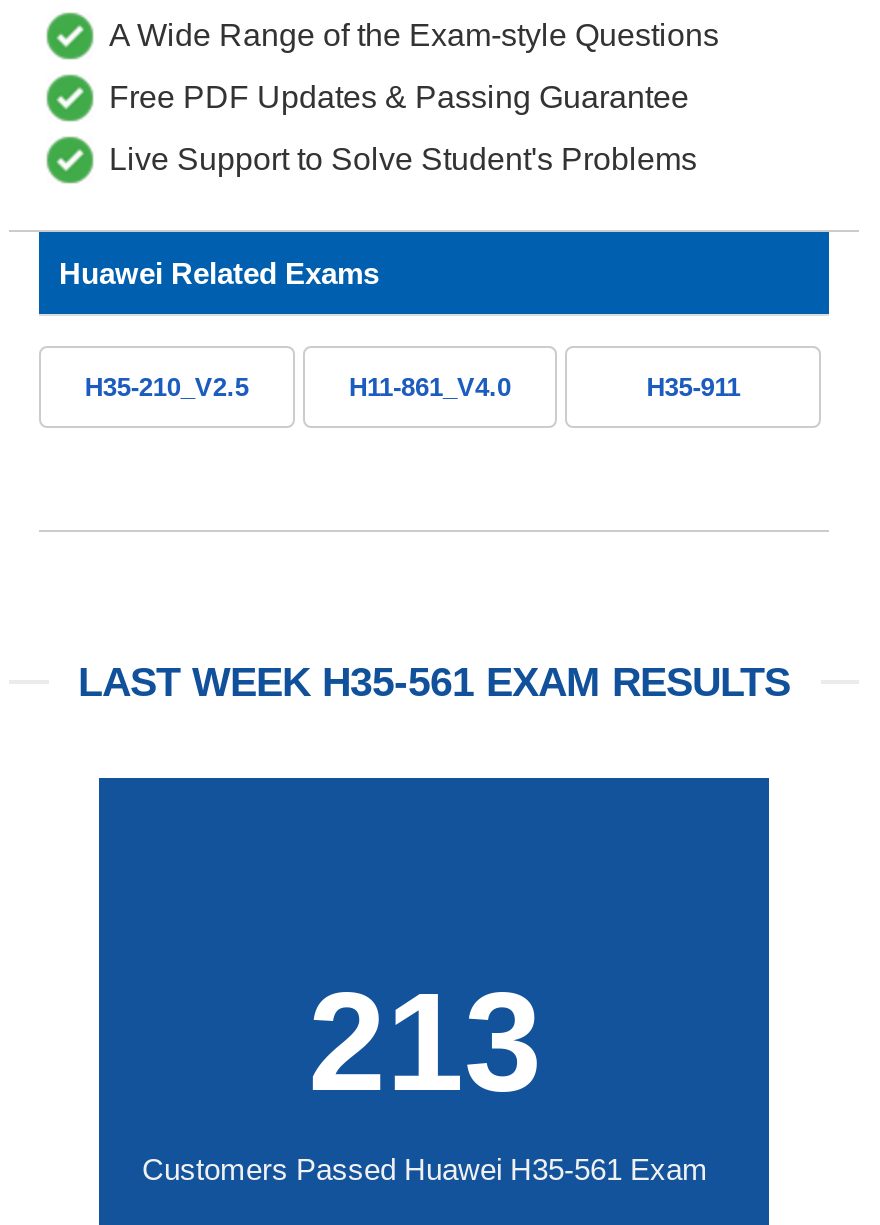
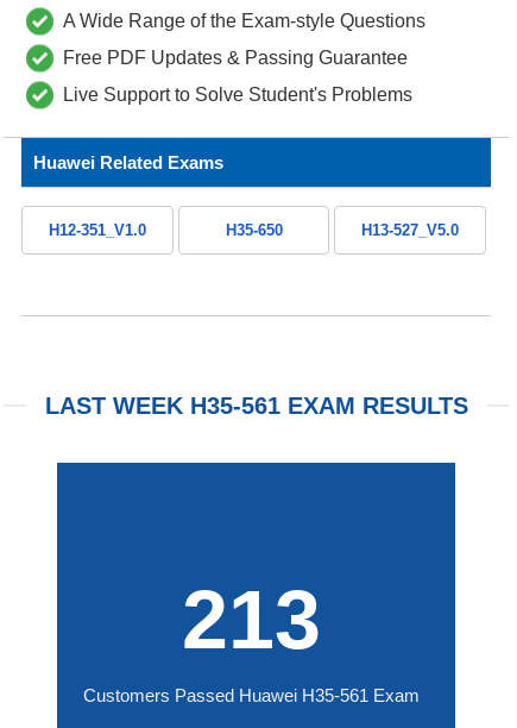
- H35-210_V2.5
- H11-861_V4.0
- H35-911
+ H12-351_V1.0
+ H35-650
+ H13-527_V5.0
